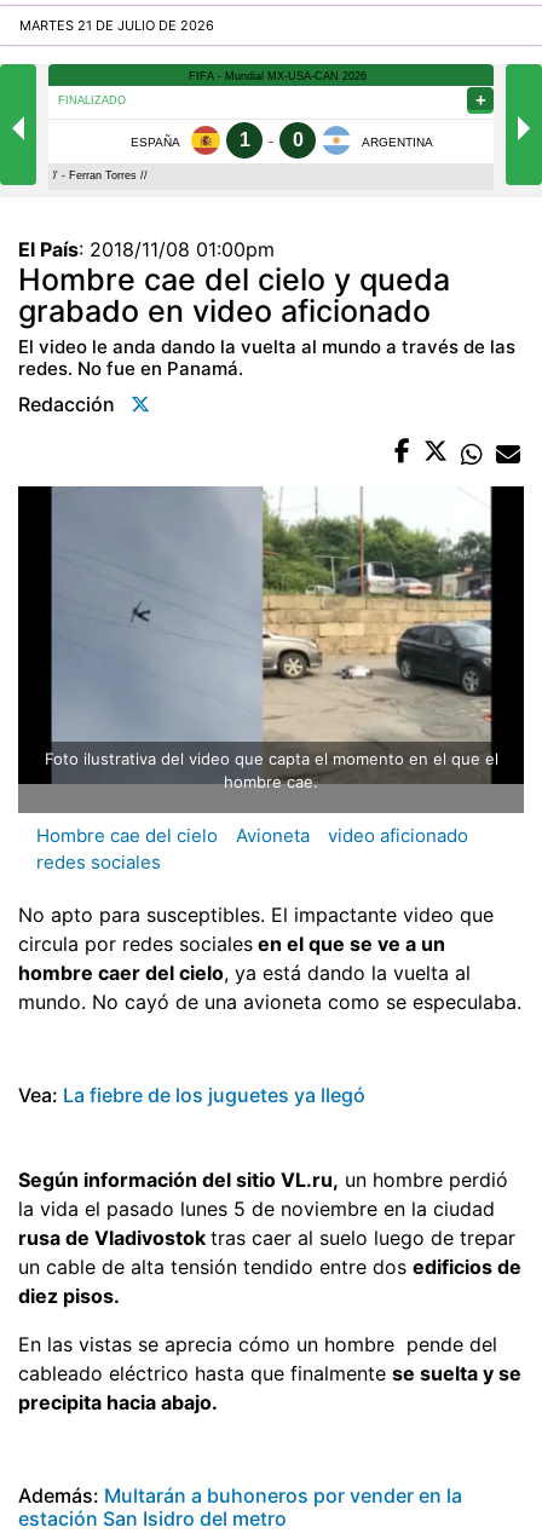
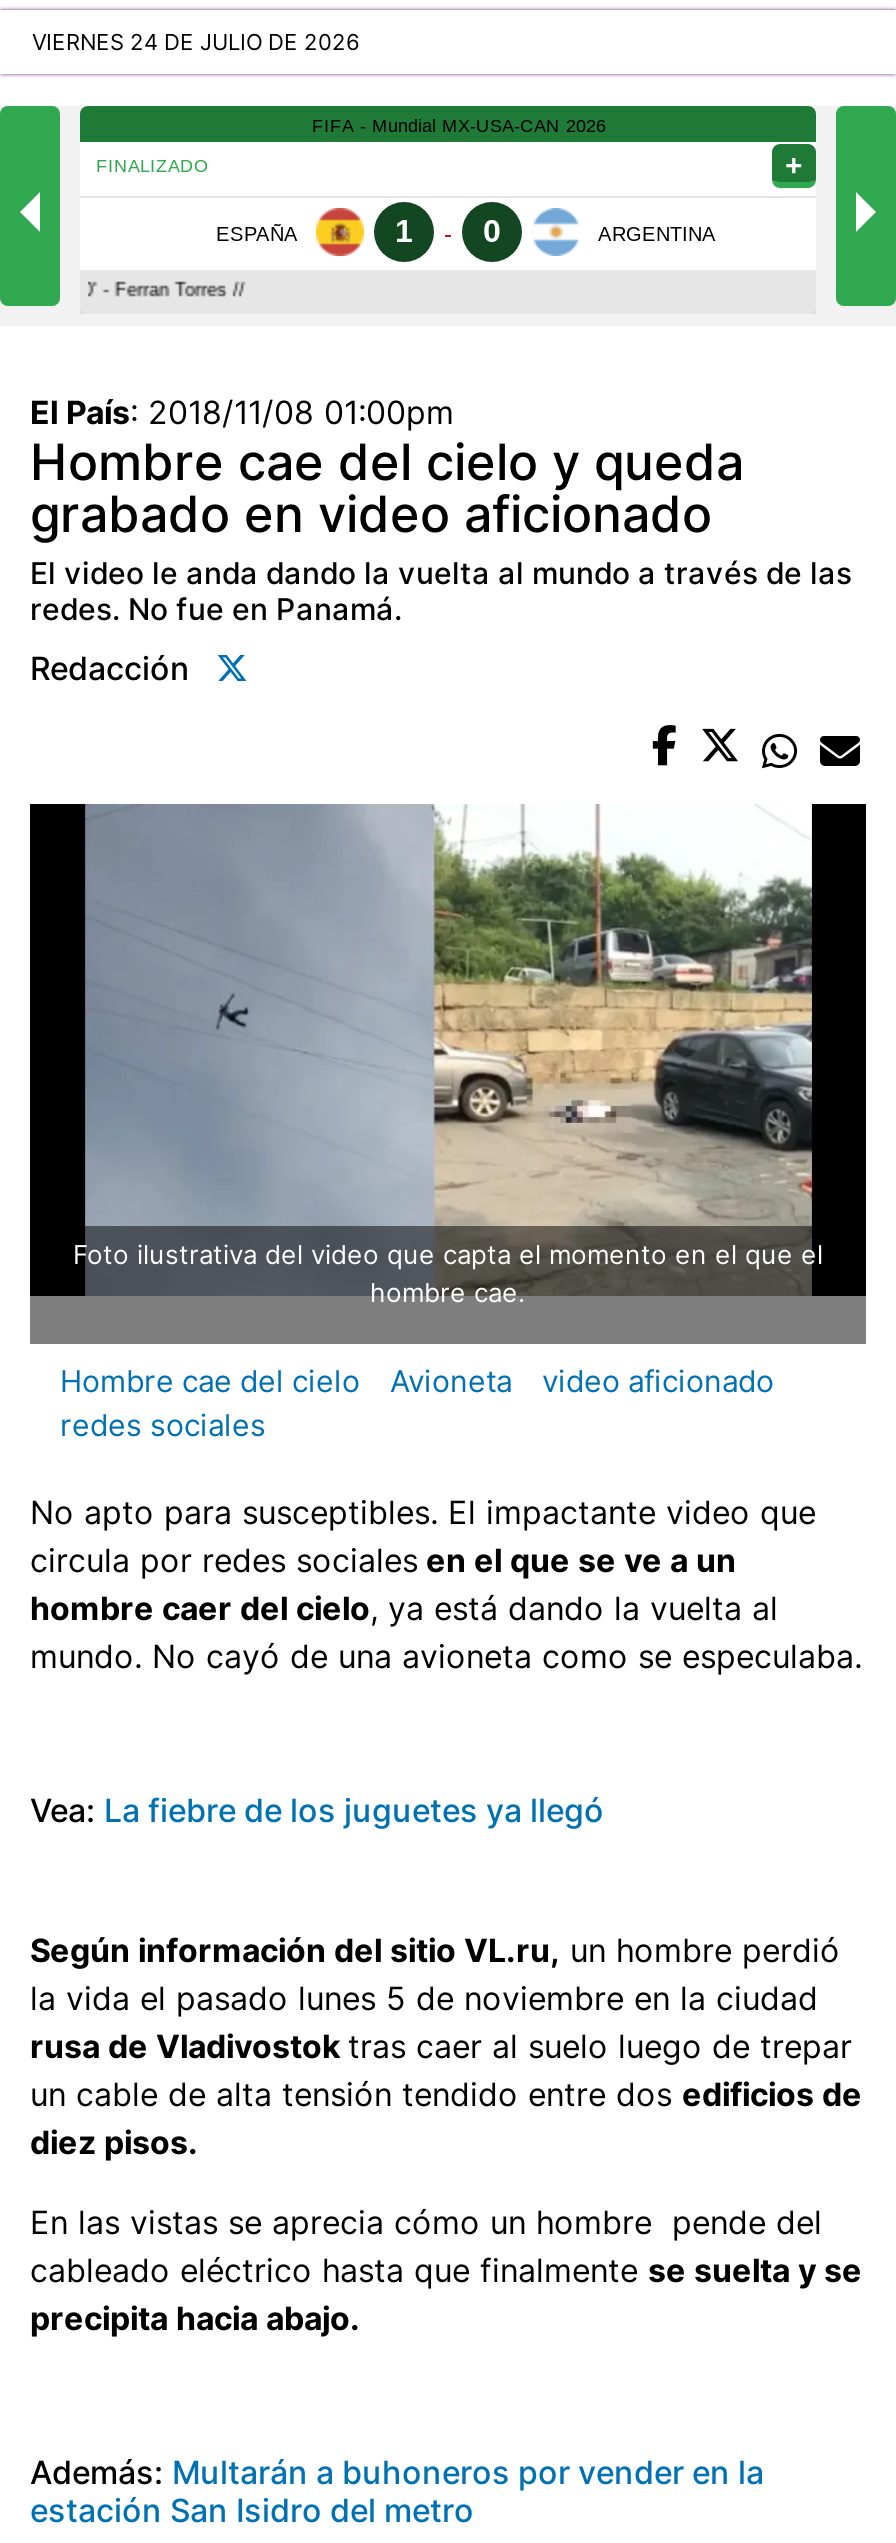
- MARTES 21 DE JULIO DE 2026
+ VIERNES 24 DE JULIO DE 2026
